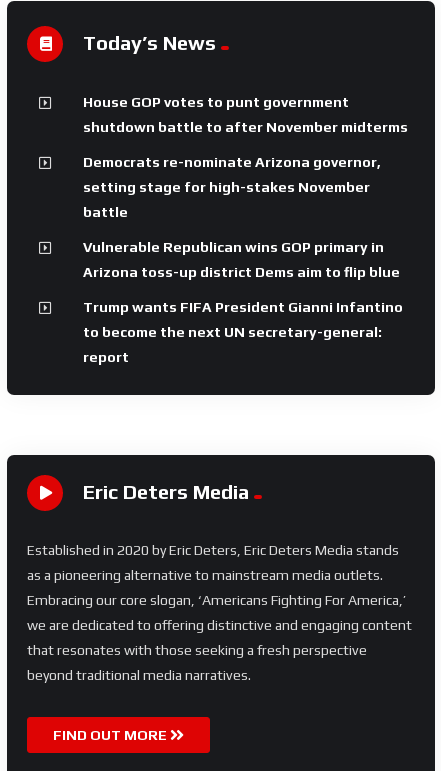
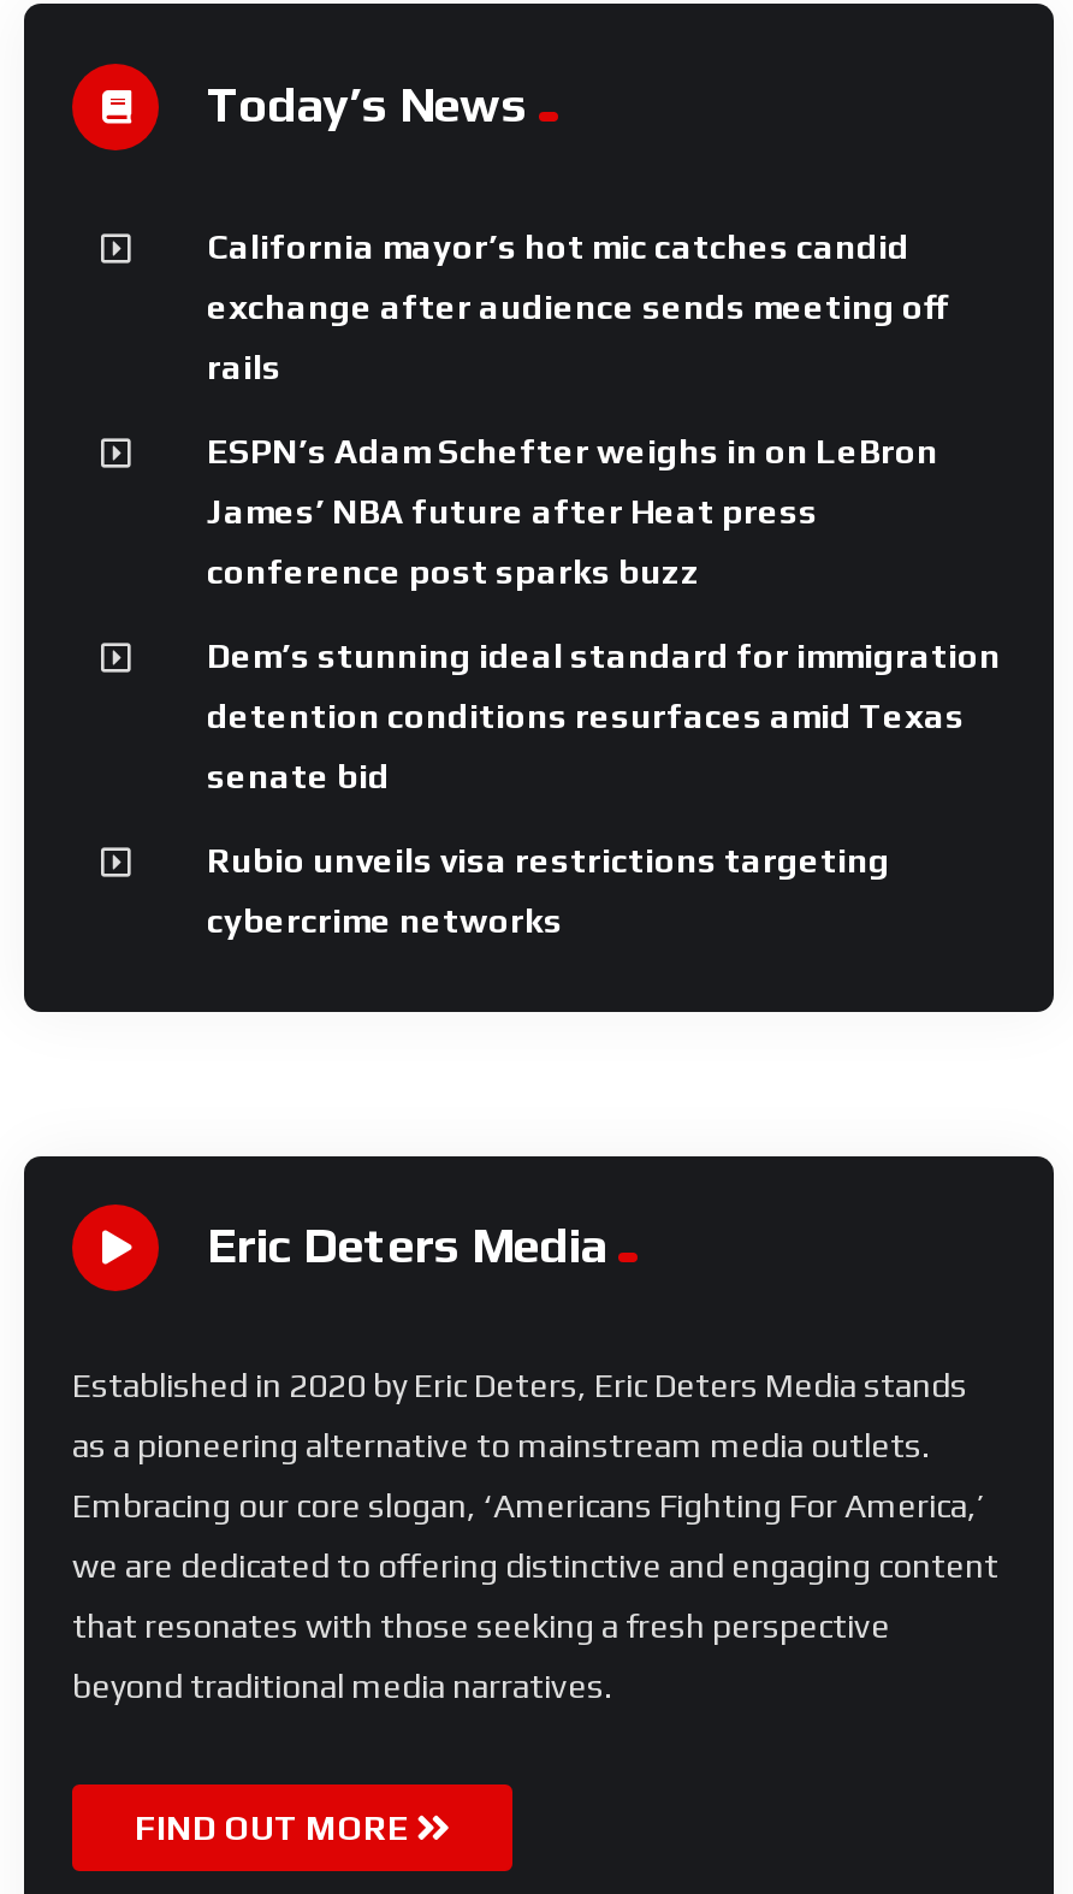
- House GOP votes to punt government
- shutdown battle to after November midterms
- Democrats re-nominate Arizona governor,
- setting stage for high-stakes November
- battle
- Vulnerable Republican wins GOP primary in
- Arizona toss-up district Dems aim to flip blue
- Trump wants FIFA President Gianni Infantino
- to become the next UN secretary-general:
- report
+ California mayor’s hot mic catches candid
+ exchange after audience sends meeting off
+ rails
+ ESPN’s Adam Schefter weighs in on LeBron
+ James’ NBA future after Heat press
+ conference post sparks buzz
+ Dem’s stunning ideal standard for immigration
+ detention conditions resurfaces amid Texas
+ senate bid
+ Rubio unveils visa restrictions targeting
+ cybercrime networks
